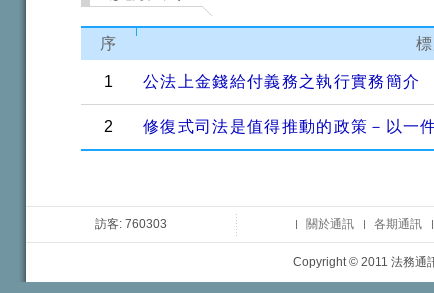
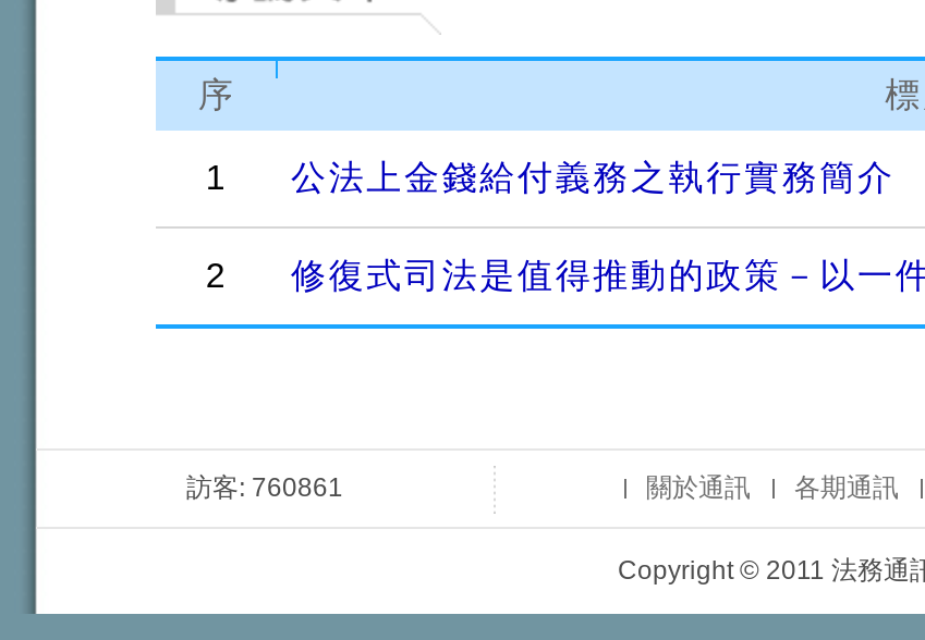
- 訪客: 760303
+ 訪客: 760861
